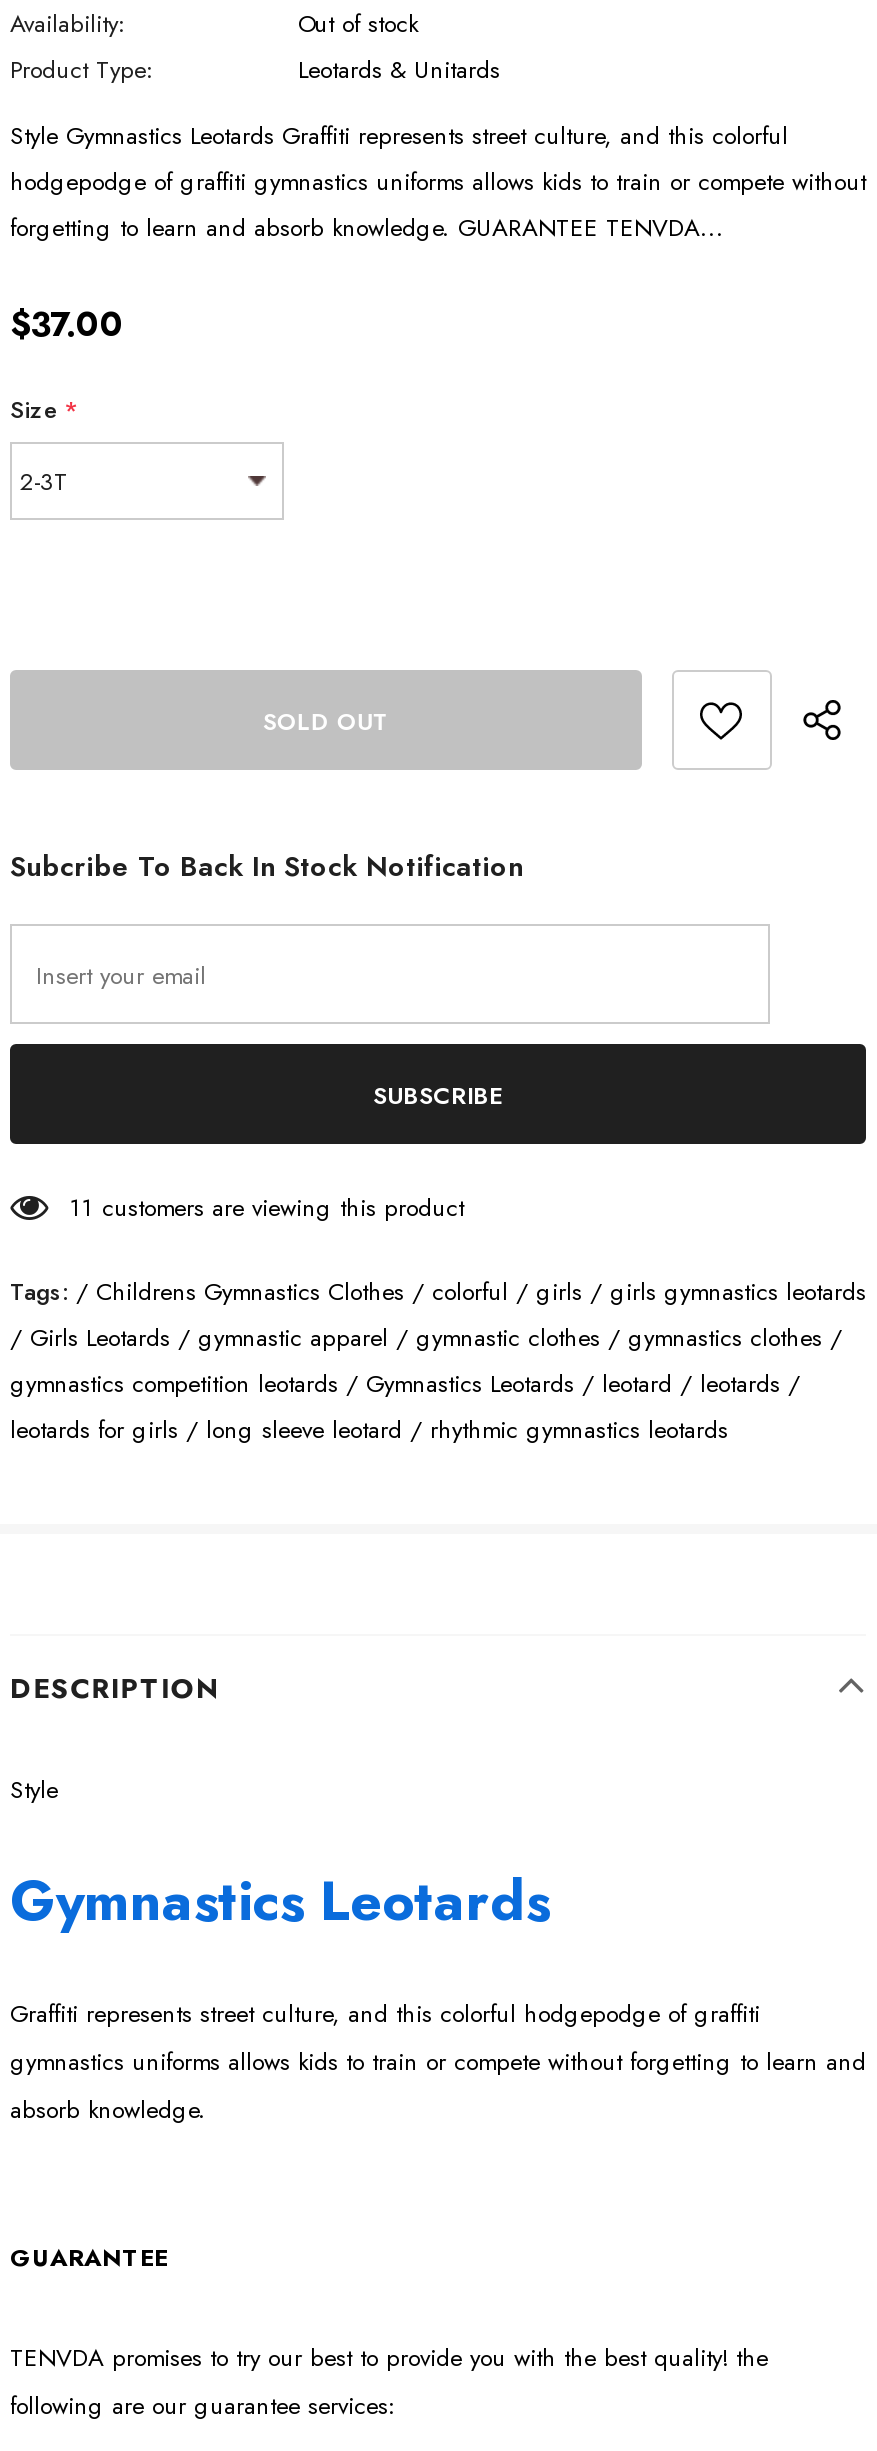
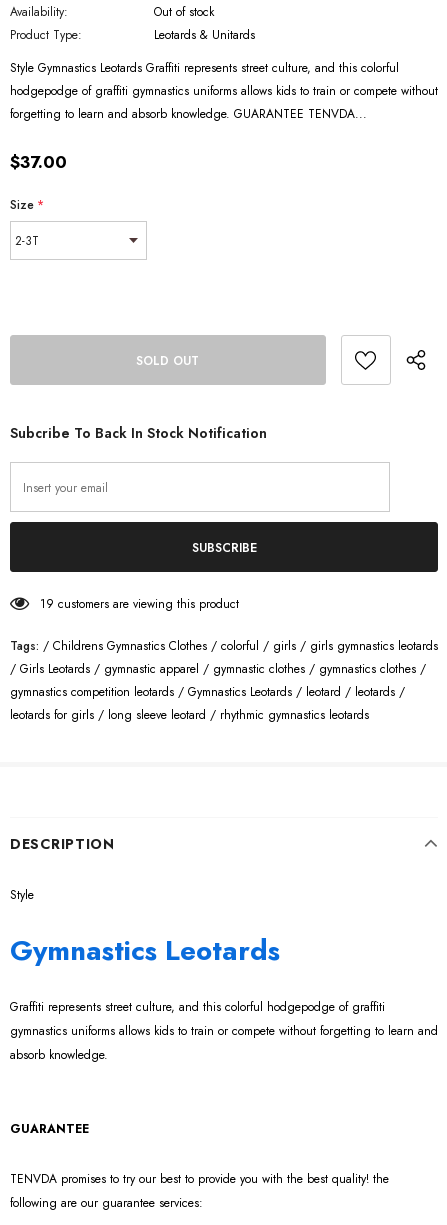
- 11 customers are viewing this product
+ 19 customers are viewing this product
